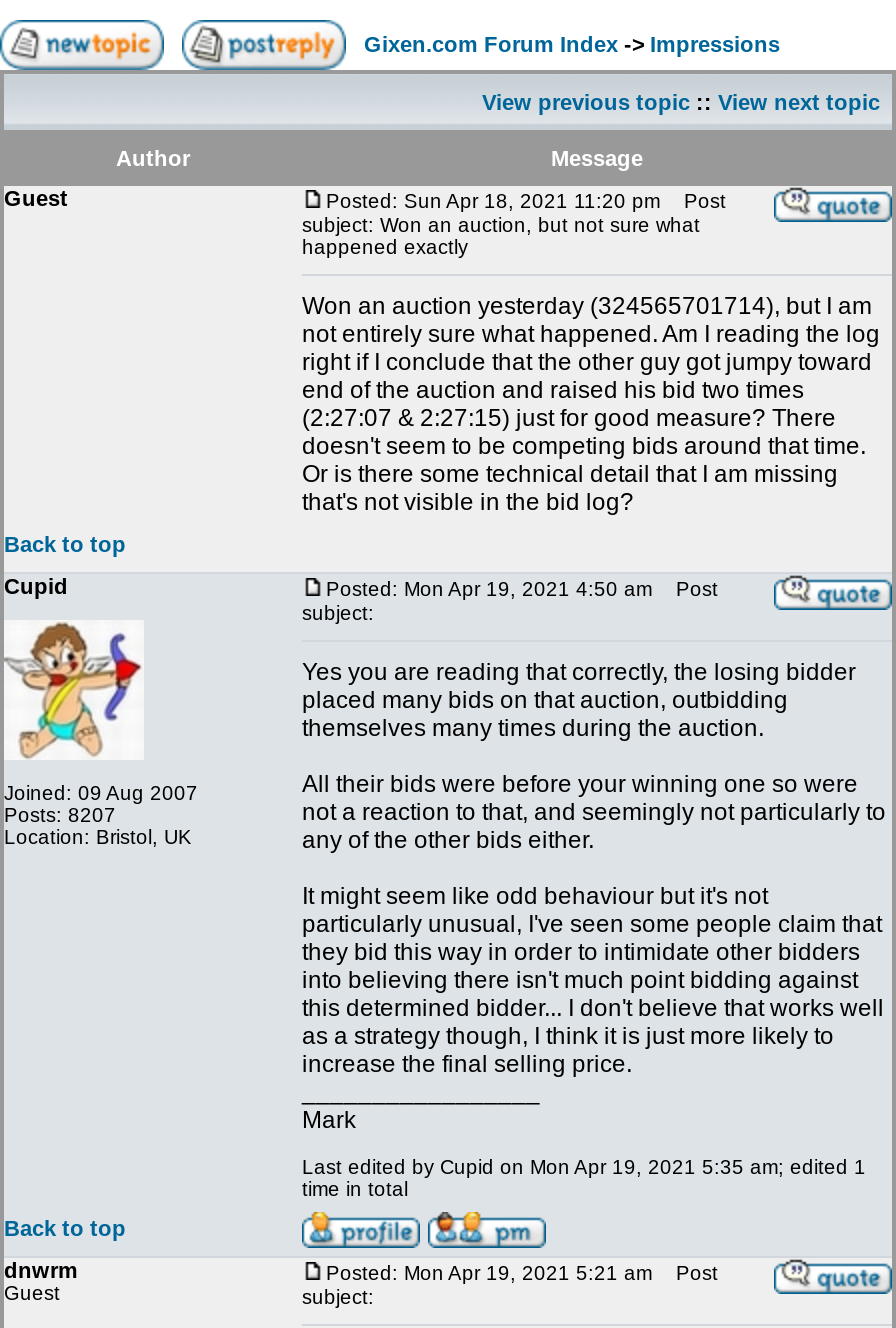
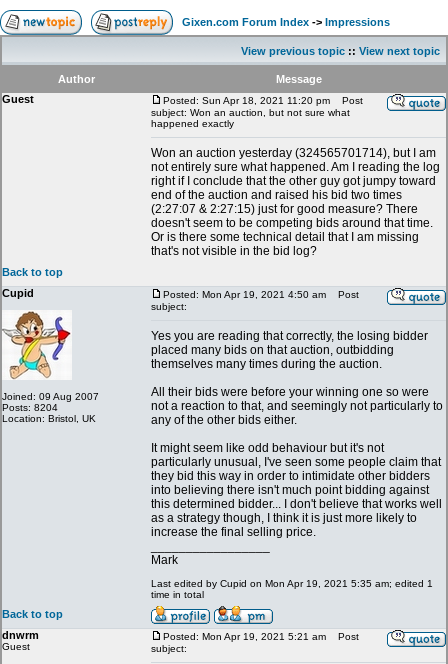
- Posts: 8207
+ Posts: 8204
